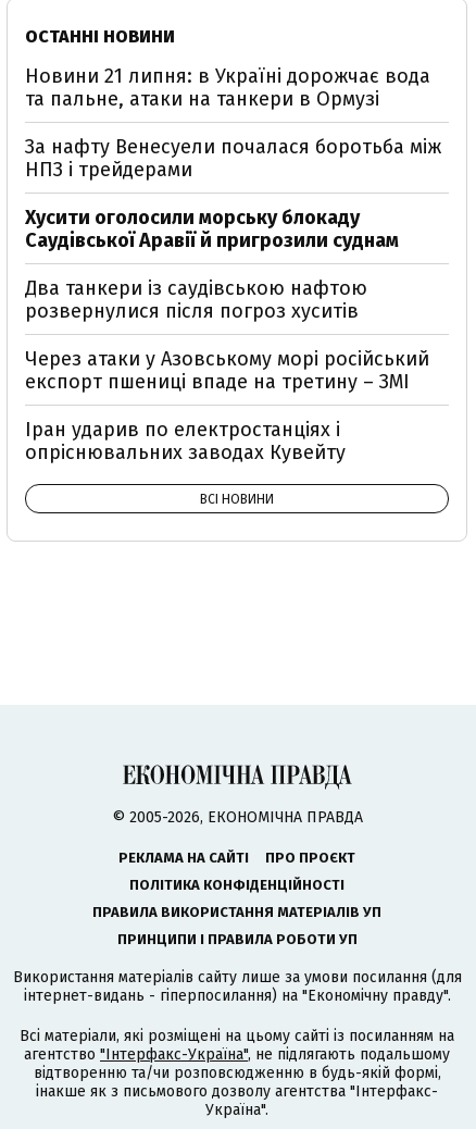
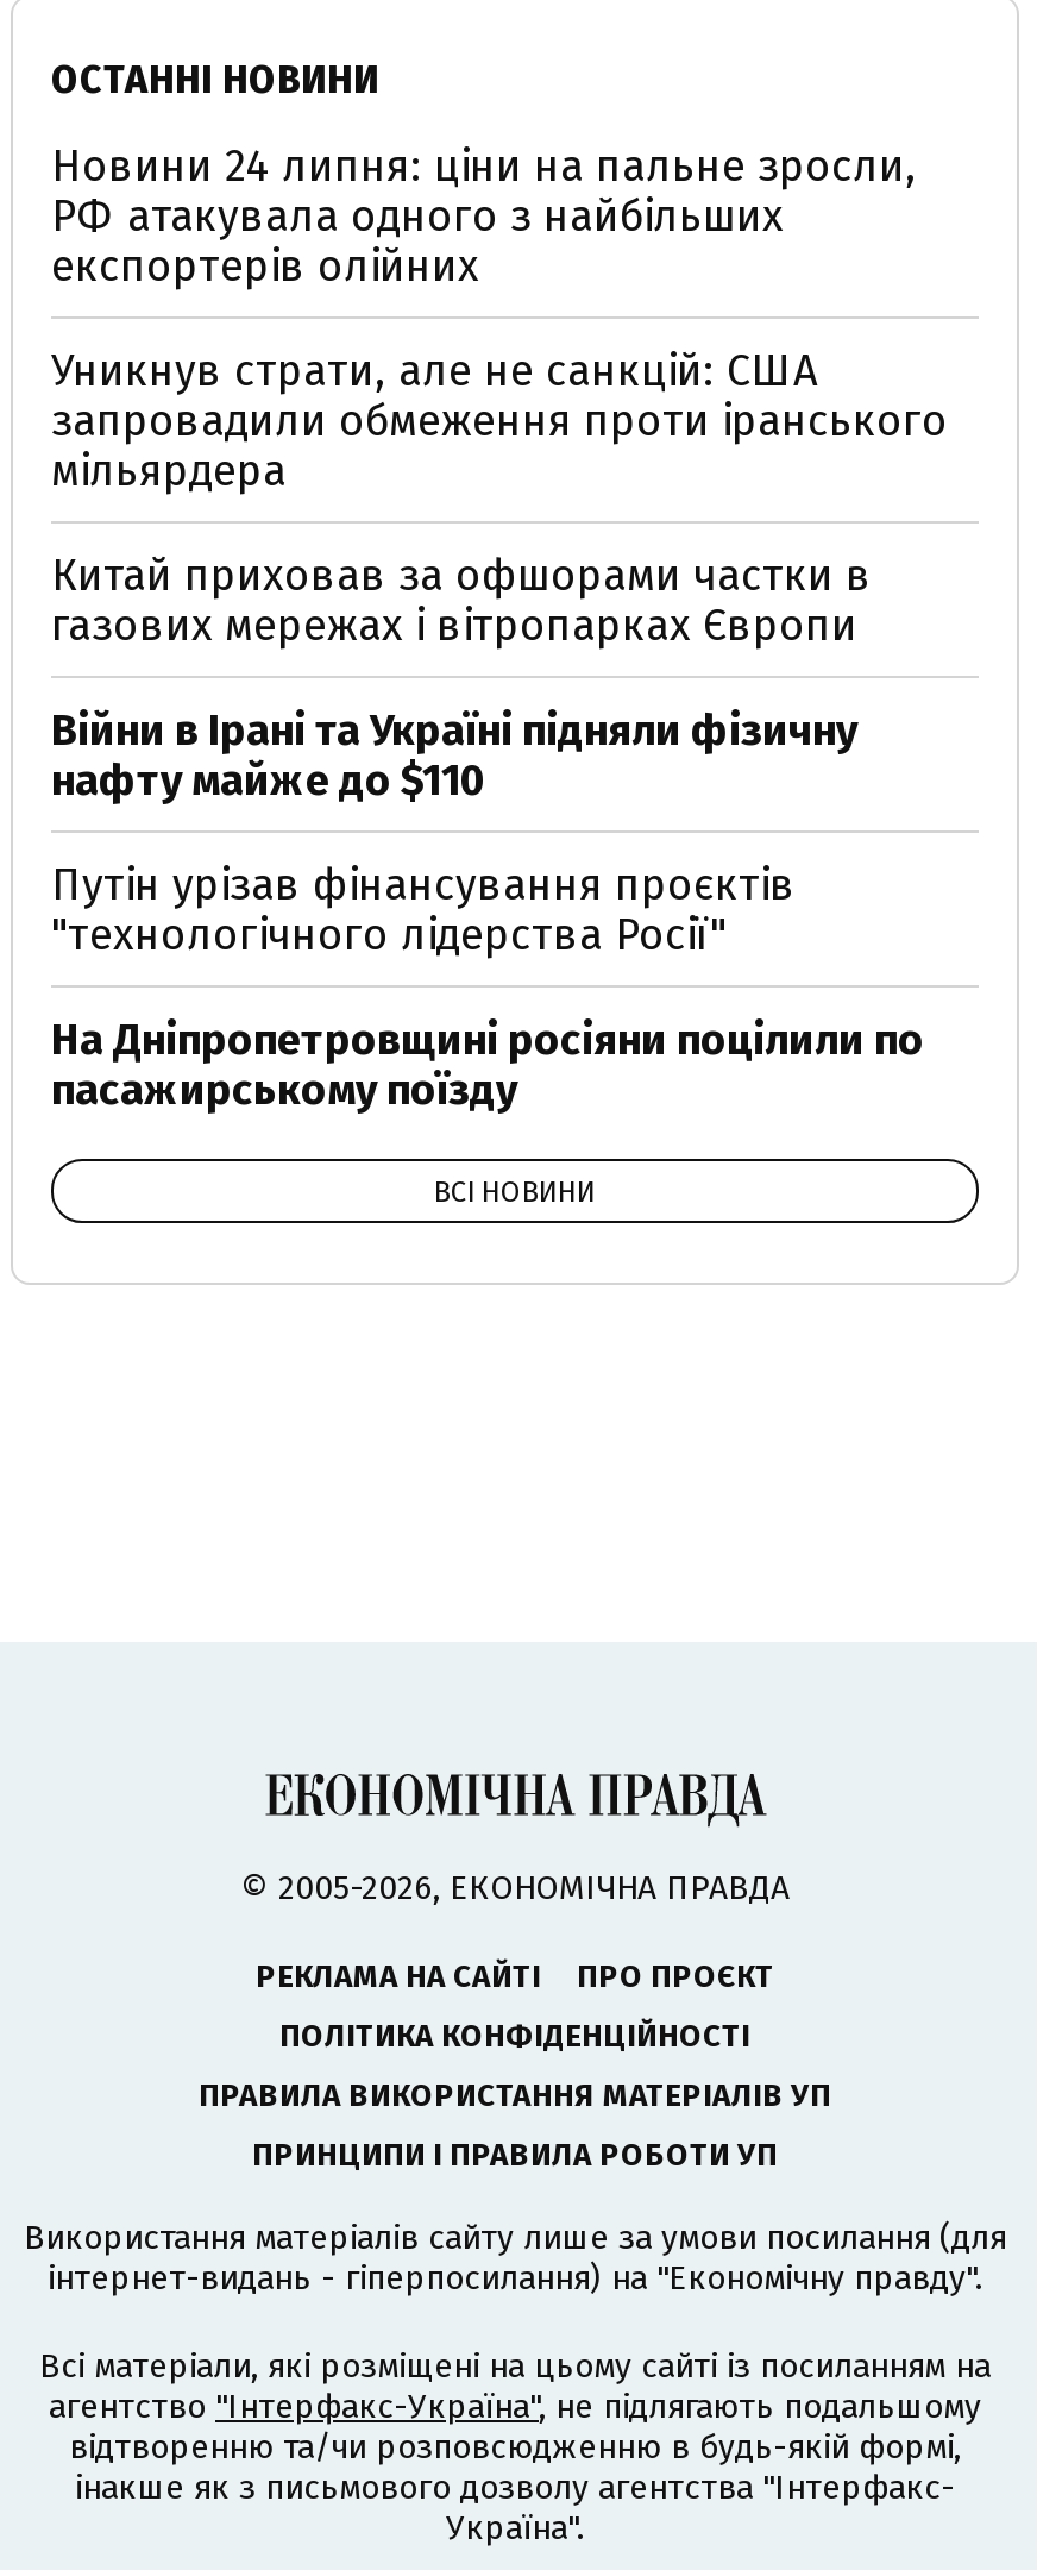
- Новини 21 липня: в Україні дорожчає вода
- та пальне, атаки на танкери в Ормузі
+ Новини 24 липня: ціни на пальне зросли,
+ РФ атакувала одного з найбільших
+ експортерів олійних

- За нафту Венесуели почалася боротьба між
- НПЗ і трейдерами
+ Уникнув страти, але не санкцій: США
+ запровадили обмеження проти іранського
+ мільярдера

- Хусити оголосили морську блокаду
- Саудівської Аравії й пригрозили суднам
+ Китай приховав за офшорами частки в
+ газових мережах і вітропарках Європи

- Два танкери із саудівською нафтою
- розвернулися після погроз хуситів
+ Війни в Ірані та Україні підняли фізичну
+ нафту майже до $110

- Через атаки у Азовському морі російський
- експорт пшениці впаде на третину – ЗМІ
+ Путін урізав фінансування проєктів
+ "технологічного лідерства Росії"

- Іран ударив по електростанціях і
- опріснювальних заводах Кувейту
+ На Дніпропетровщині росіяни поцілили по
+ пасажирському поїзду
